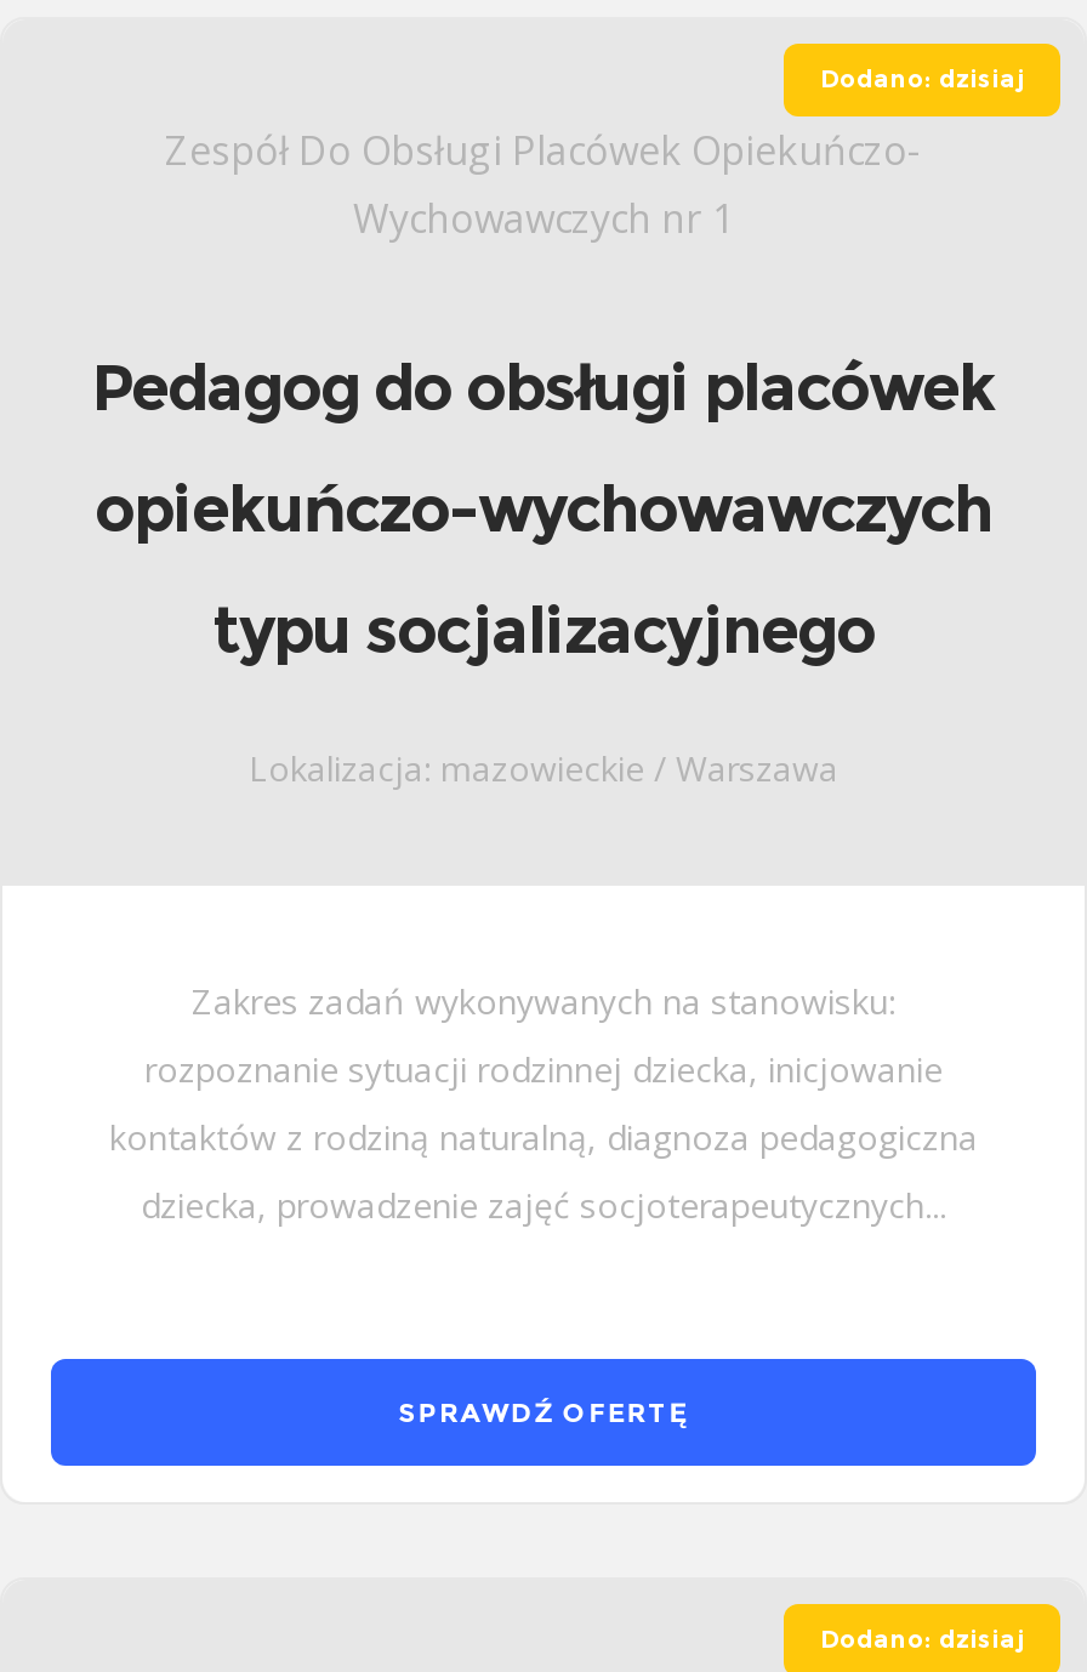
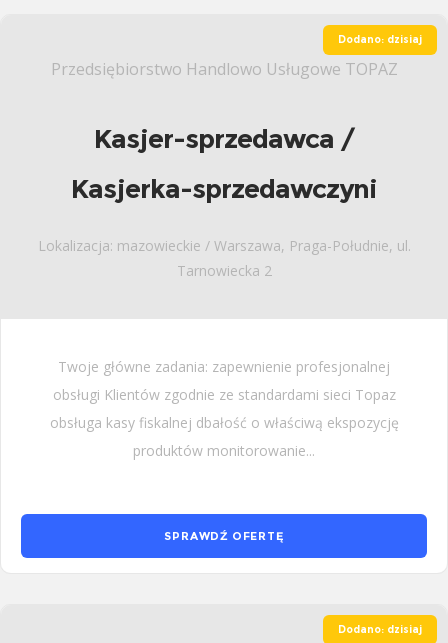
- Zespół Do Obsługi Placówek Opiekuńczo-
- Wychowawczych nr 1
- Pedagog do obsługi placówek
- opiekuńczo-wychowawczych
- typu socjalizacyjnego
- Lokalizacja: mazowieckie / Warszawa
+ Przedsiębiorstwo Handlowo Usługowe TOPAZ
+ Kasjer-sprzedawca /
+ Kasjerka-sprzedawczyni
+ Lokalizacja: mazowieckie / Warszawa, Praga-Południe, ul.
+ Tarnowiecka 2

- Zakres zadań wykonywanych na stanowisku:
- rozpoznanie sytuacji rodzinnej dziecka, inicjowanie
- kontaktów z rodziną naturalną, diagnoza pedagogiczna
- dziecka, prowadzenie zajęć socjoterapeutycznych...
+ Twoje główne zadania: zapewnienie profesjonalnej
+ obsługi Klientów zgodnie ze standardami sieci Topaz
+ obsługa kasy fiskalnej dbałość o właściwą ekspozycję
+ produktów monitorowanie...
